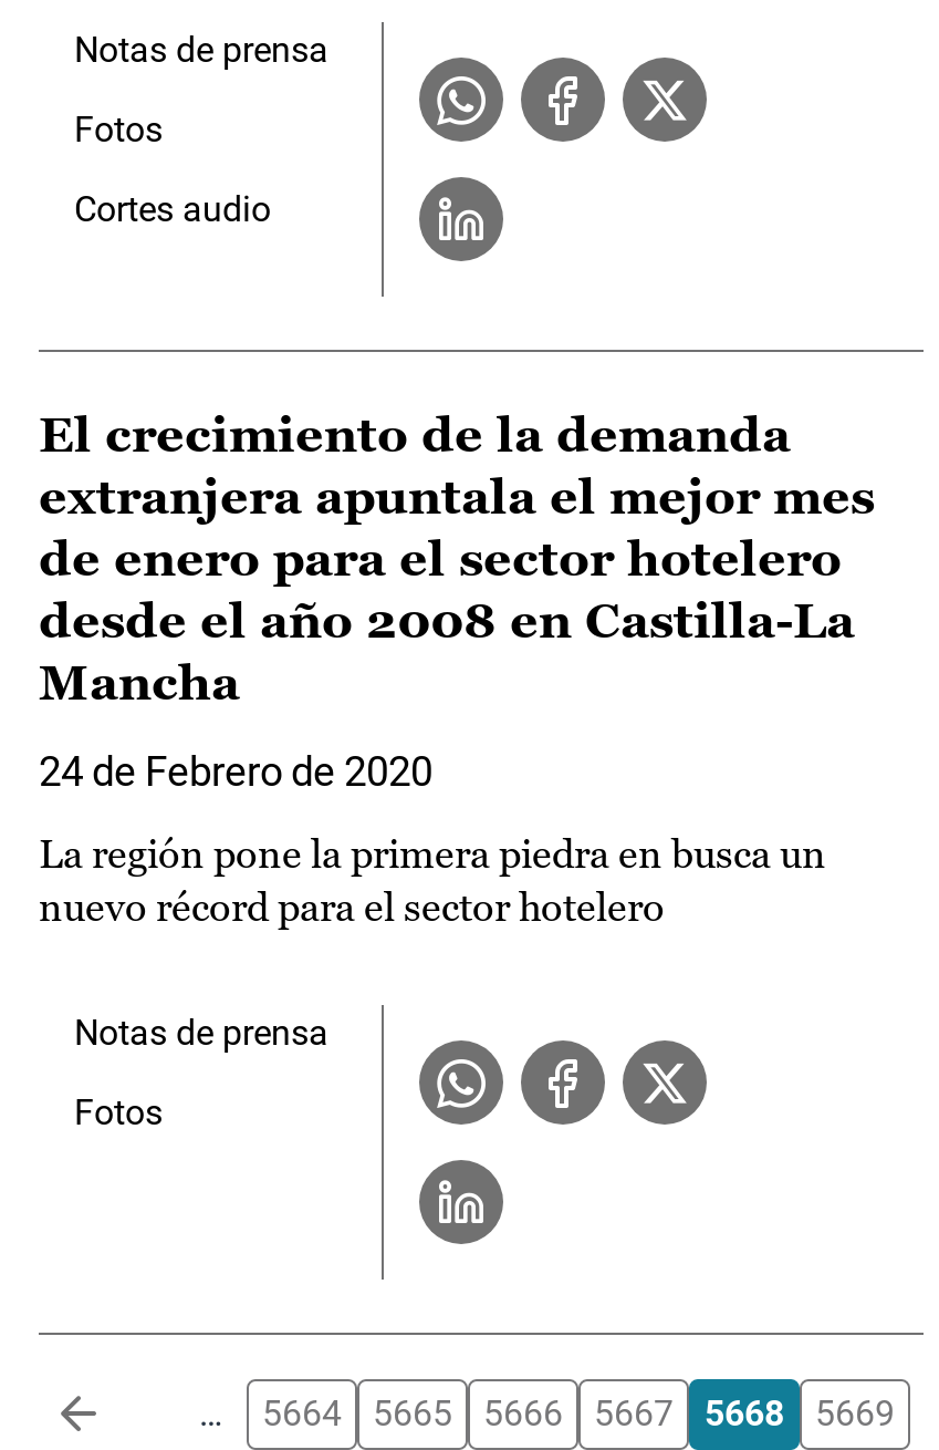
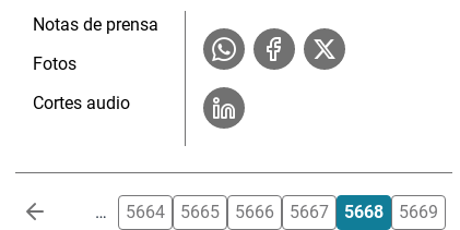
- El crecimiento de la demanda
- extranjera apuntala el mejor mes
- de enero para el sector hotelero
- desde el año 2008 en Castilla-La
- Mancha
- 24 de Febrero de 2020
- La región pone la primera piedra en busca un
- nuevo récord para el sector hotelero
- Notas de prensa
- Fotos
